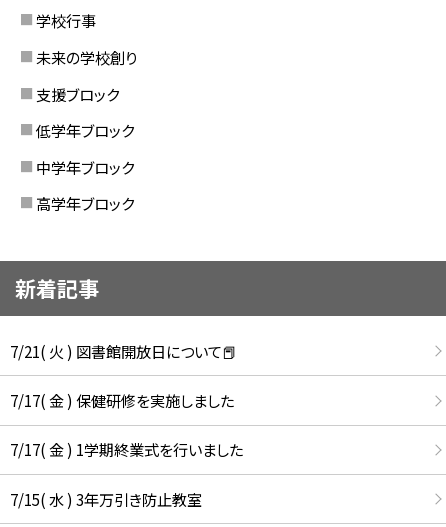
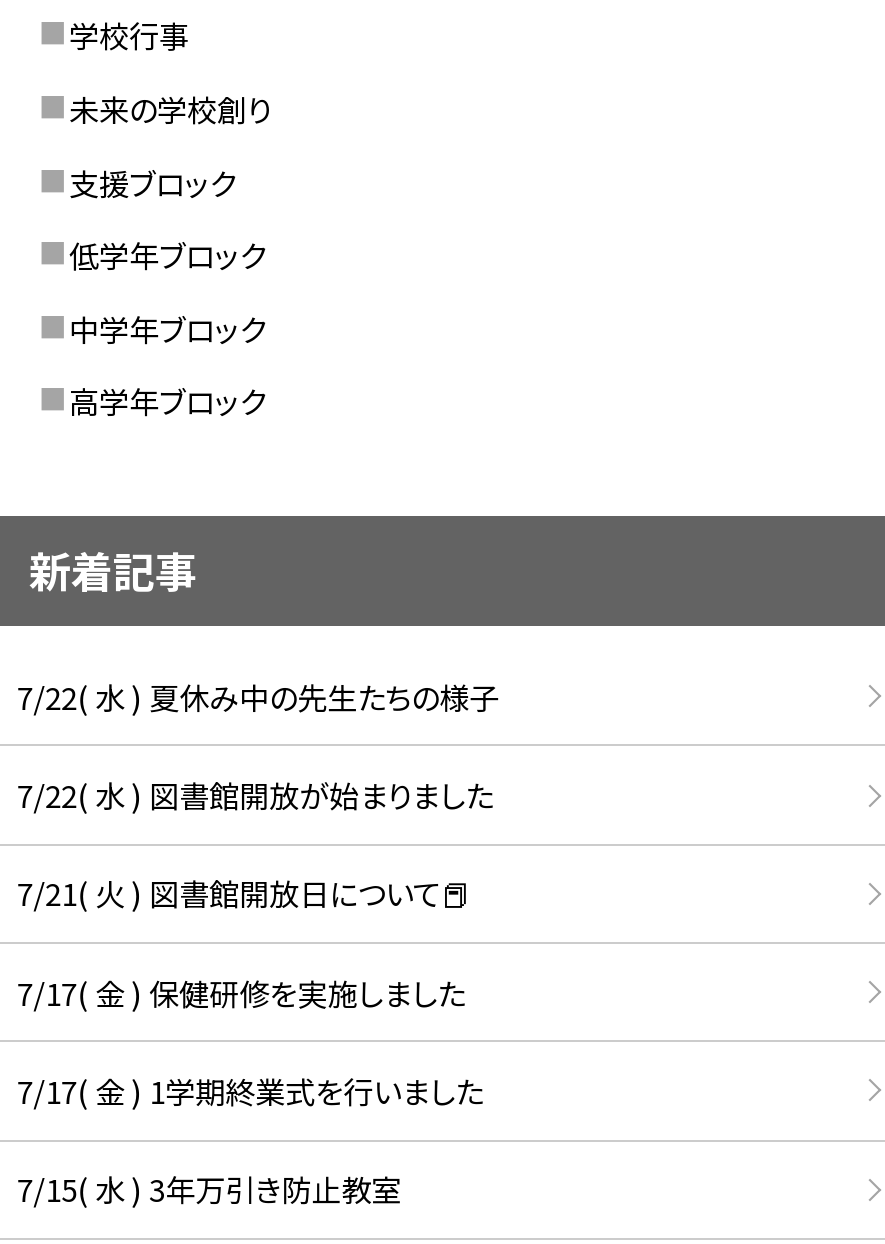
+ 7/22( 水 ) 夏休み中の先生たちの様子
+ 7/22( 水 ) 図書館開放が始まりました
